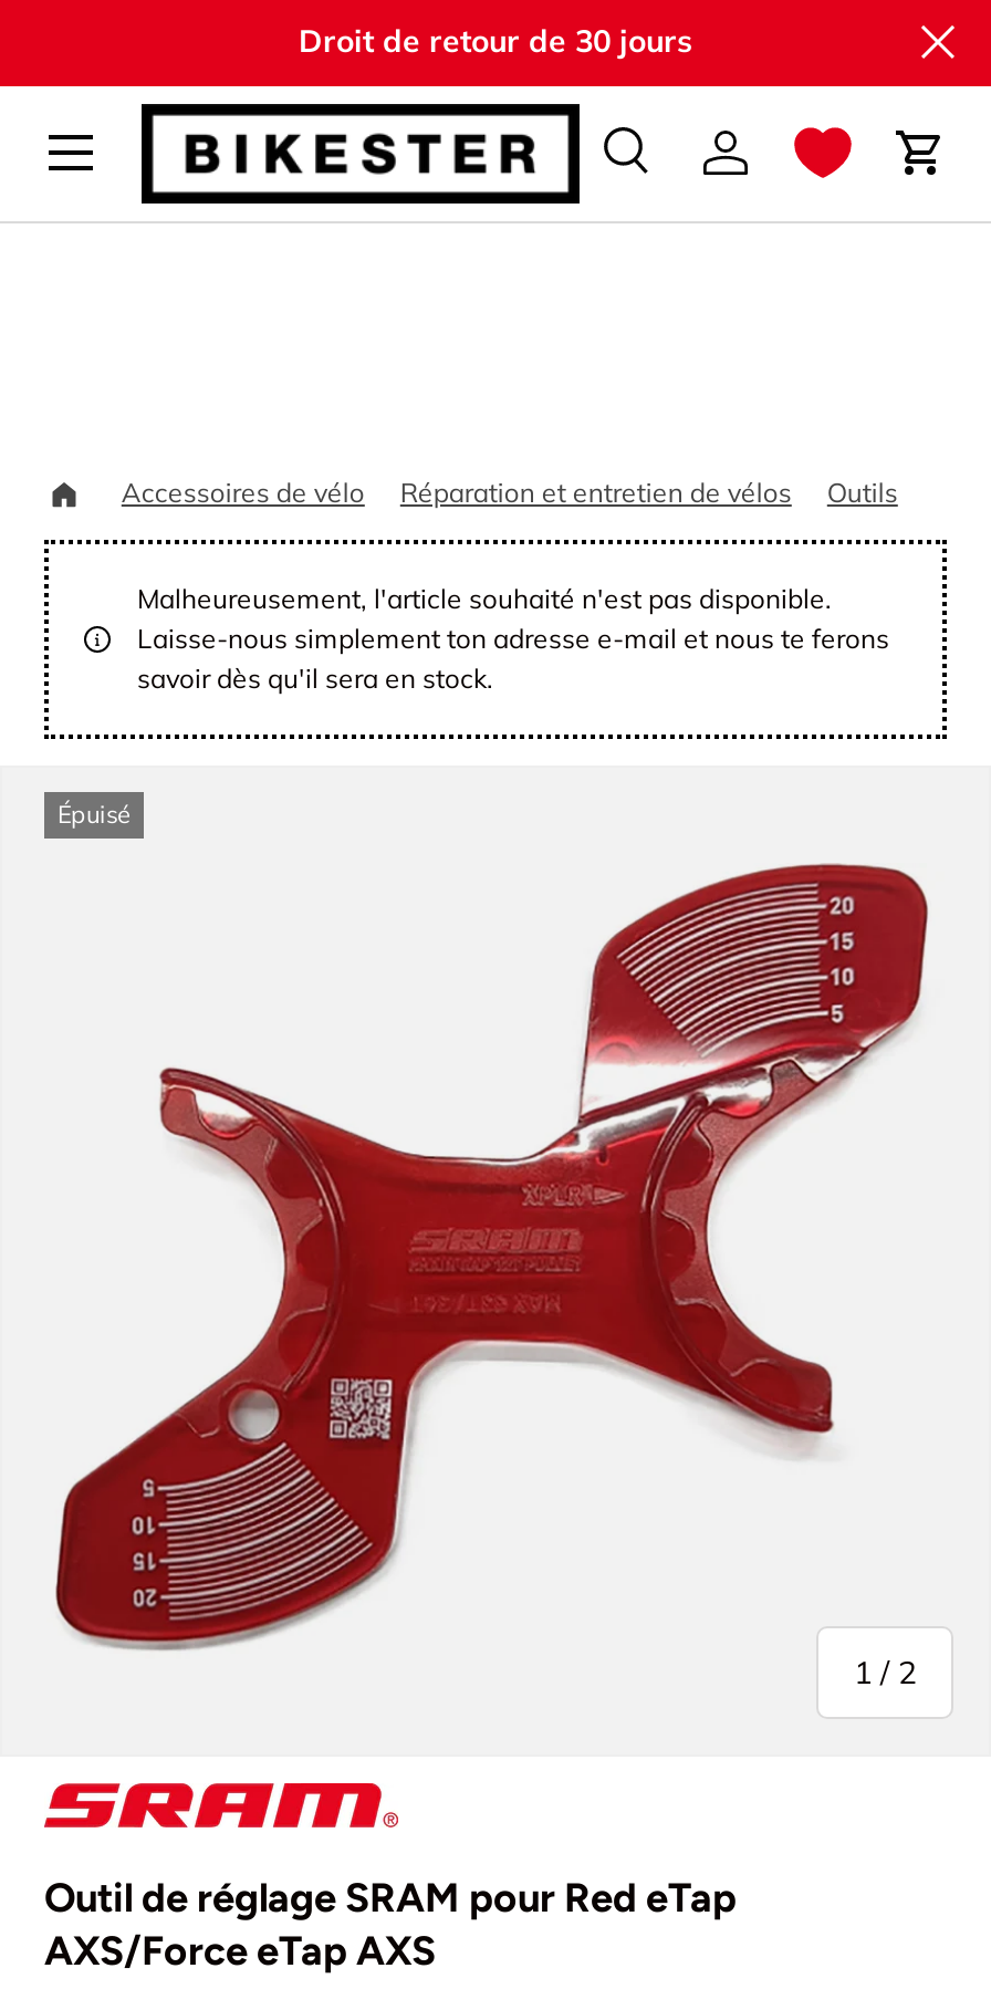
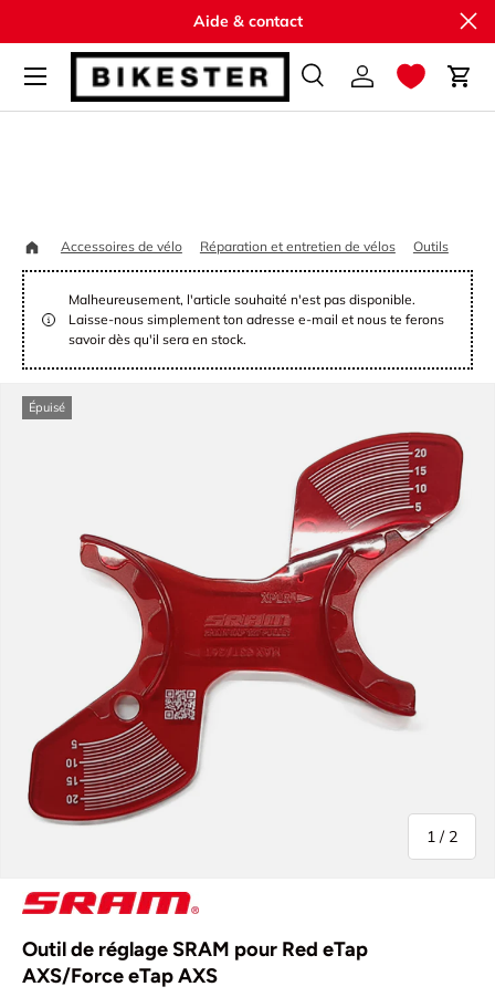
- Droit de retour de 30 jours
+ Aide & contact
